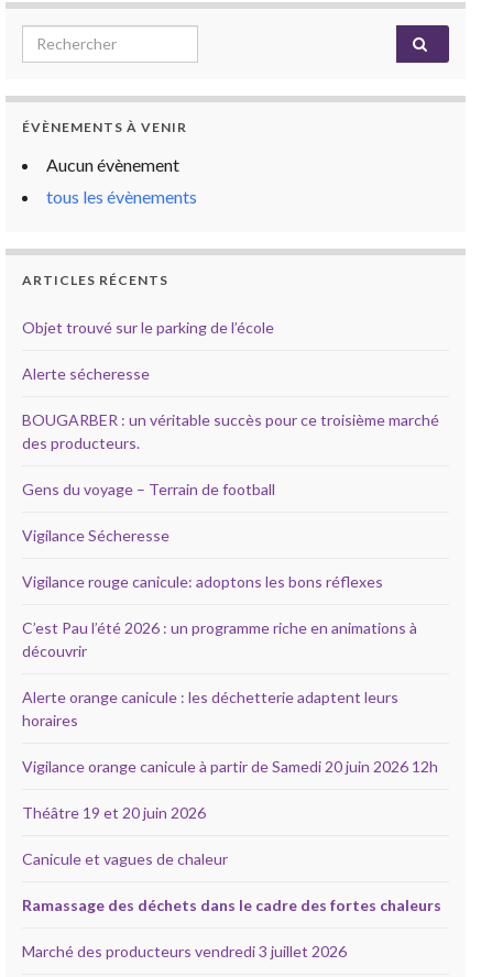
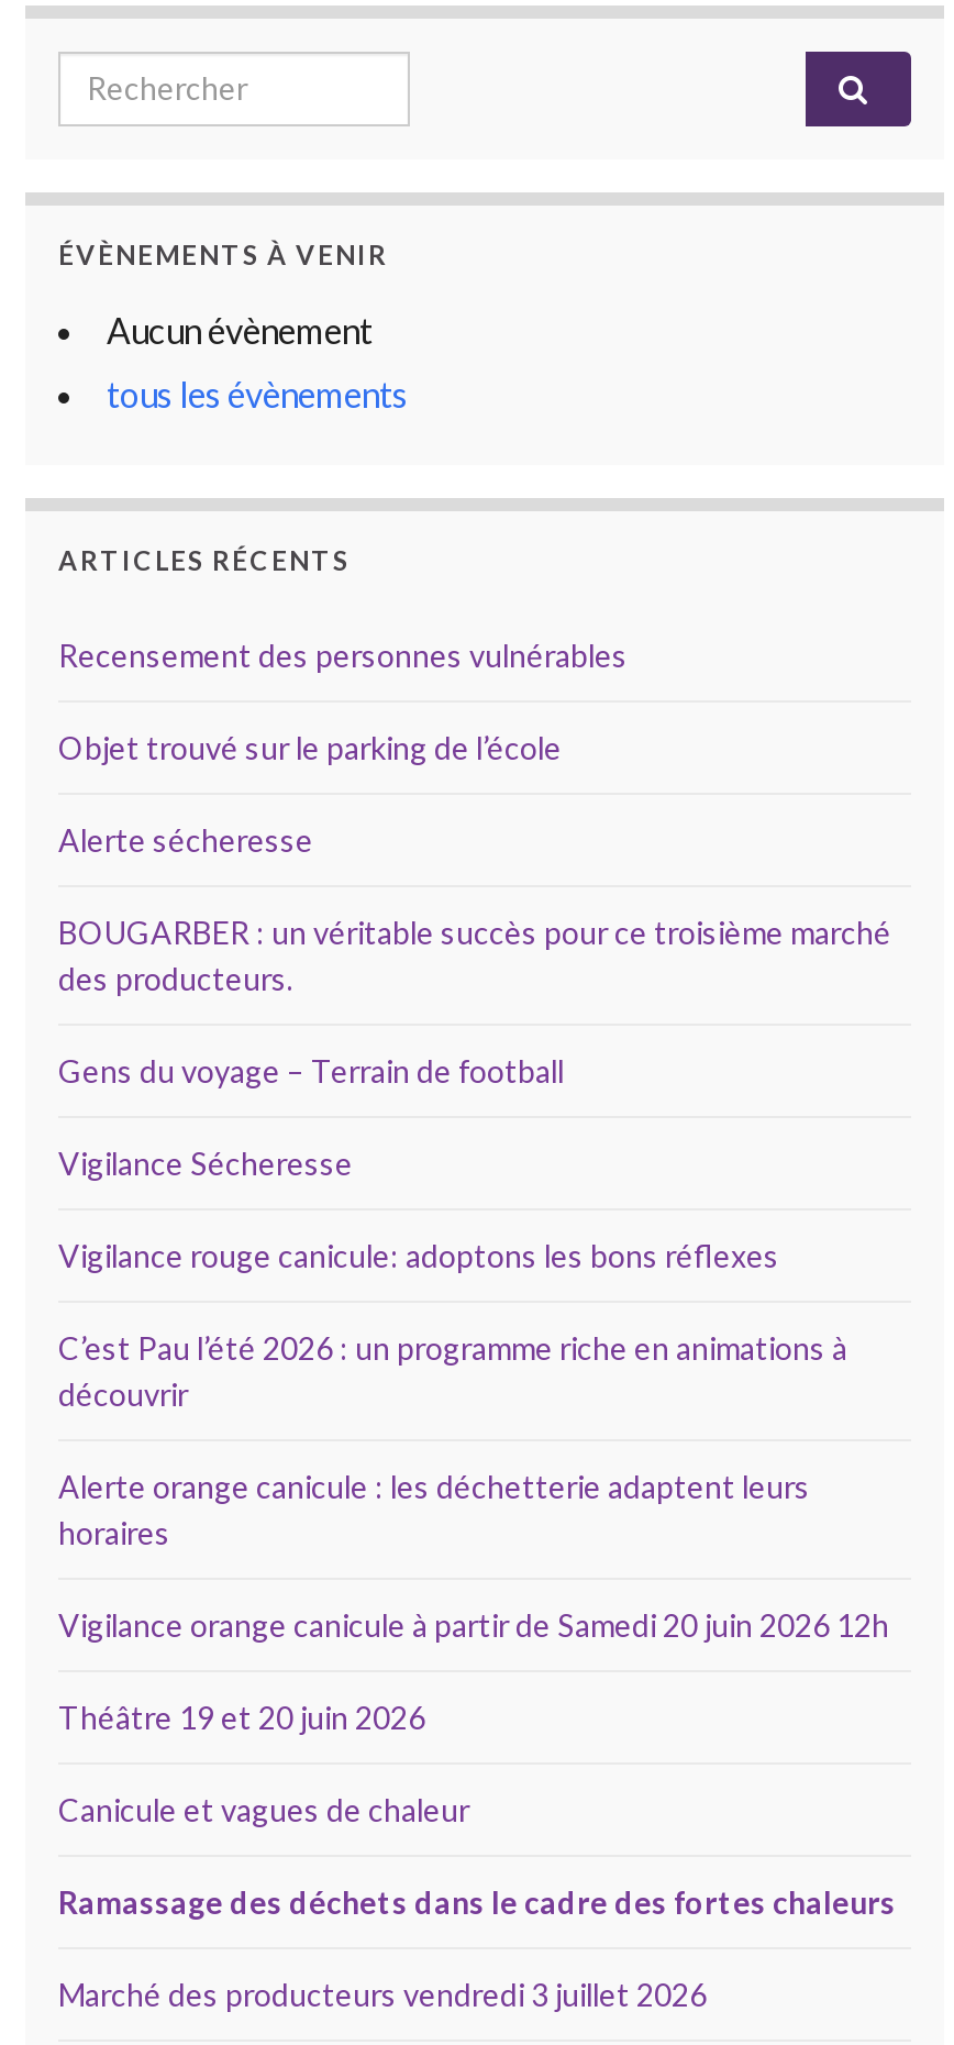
+ Recensement des personnes vulnérables
